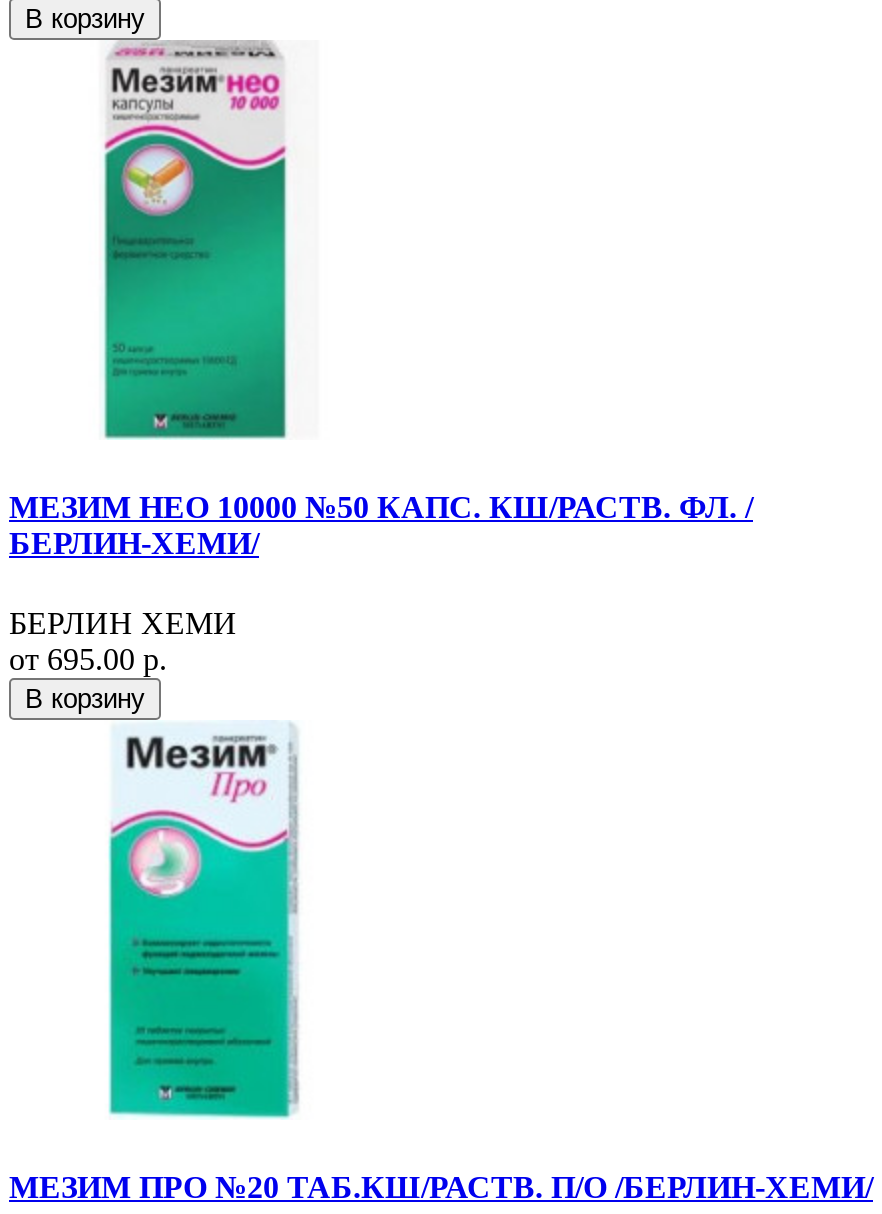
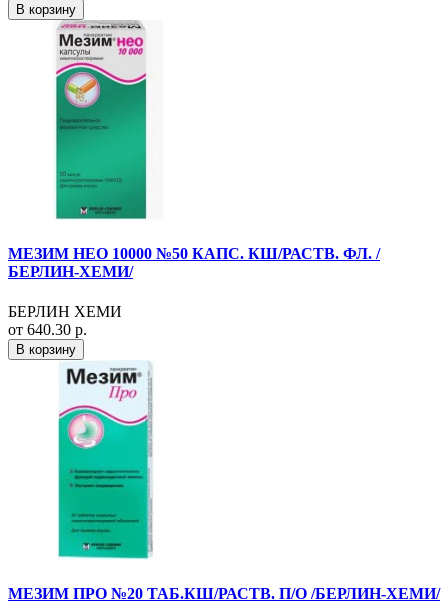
- от 695.00 р.
+ от 640.30 р.
